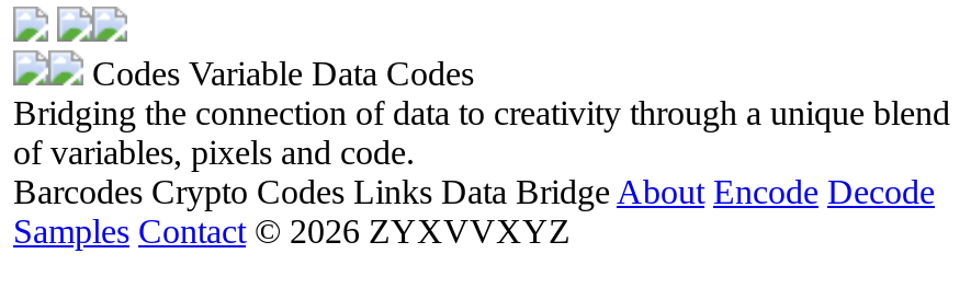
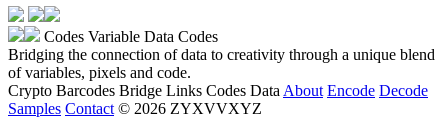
- Barcodes Crypto Codes Links Data Bridge About Encode Decode
+ Crypto Barcodes Bridge Links Codes Data About Encode Decode
